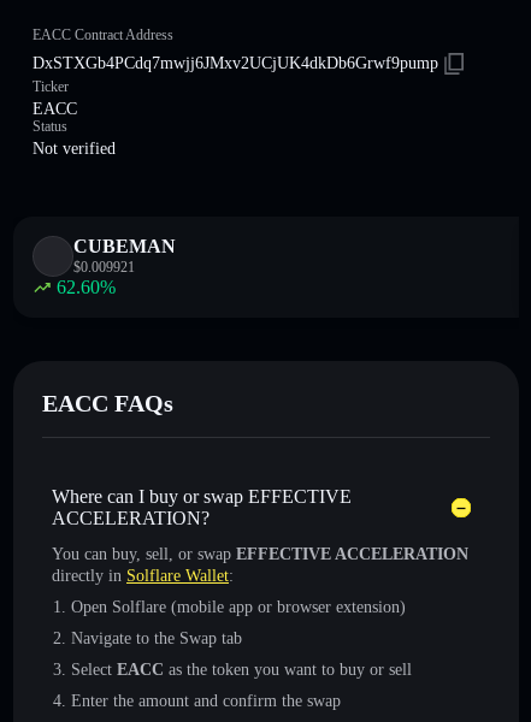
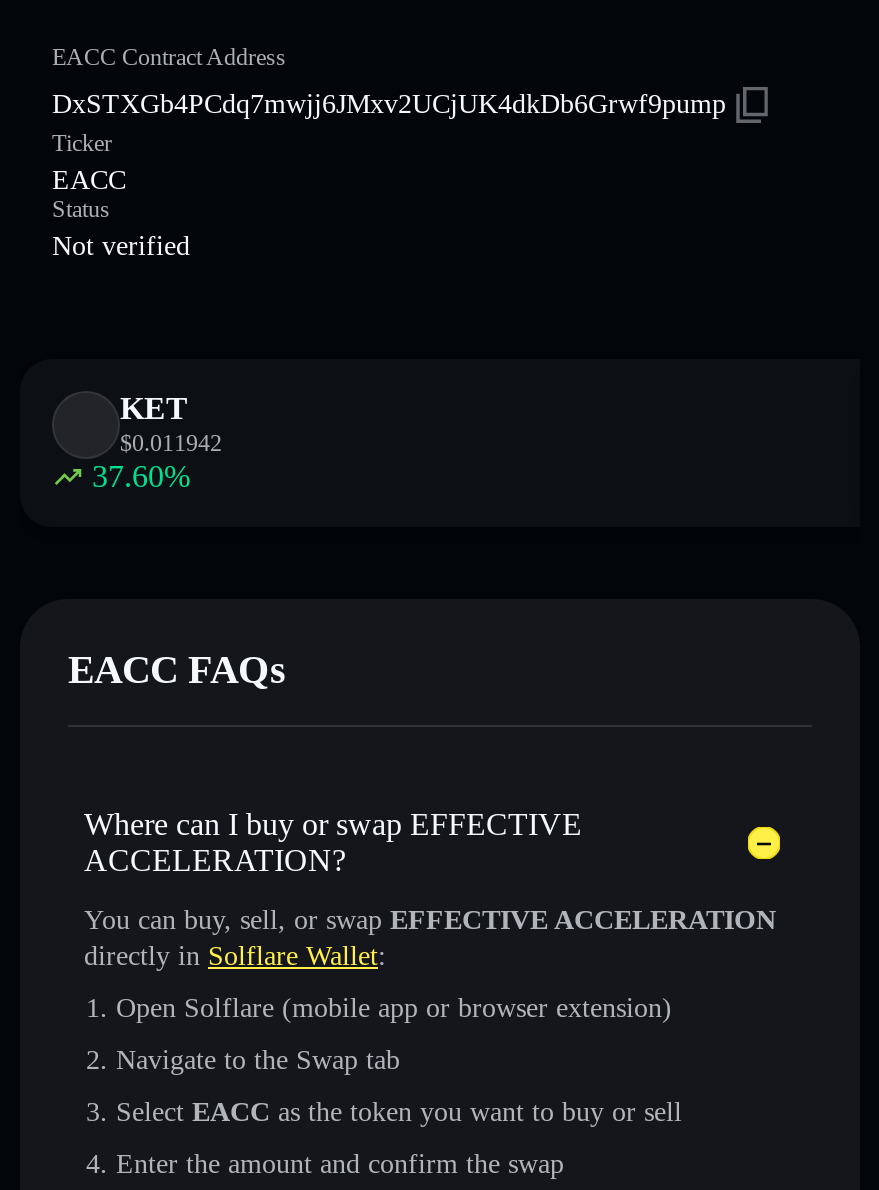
- CUBEMAN
- $0.009921
- 62.60%
+ KET
+ $0.011942
+ 37.60%
